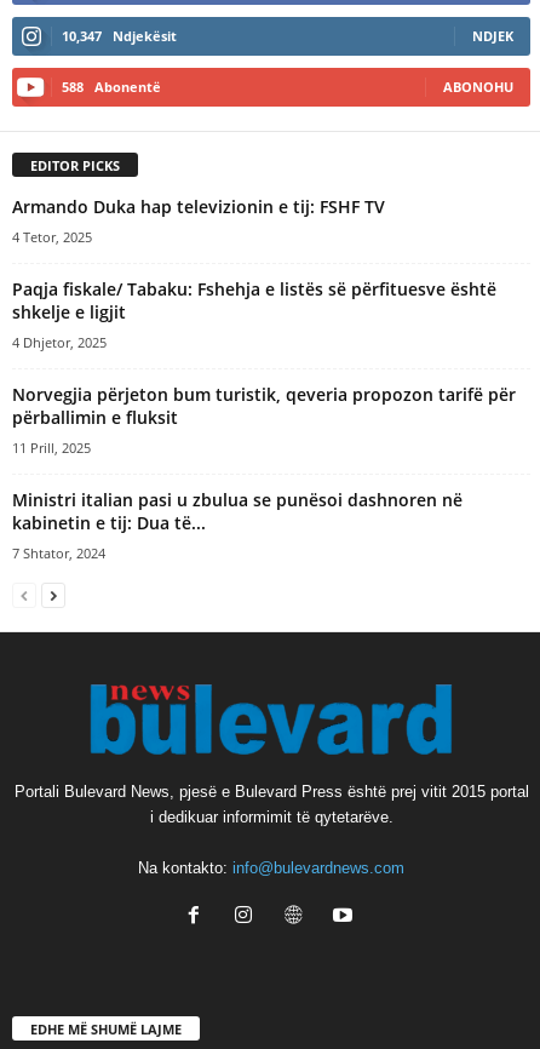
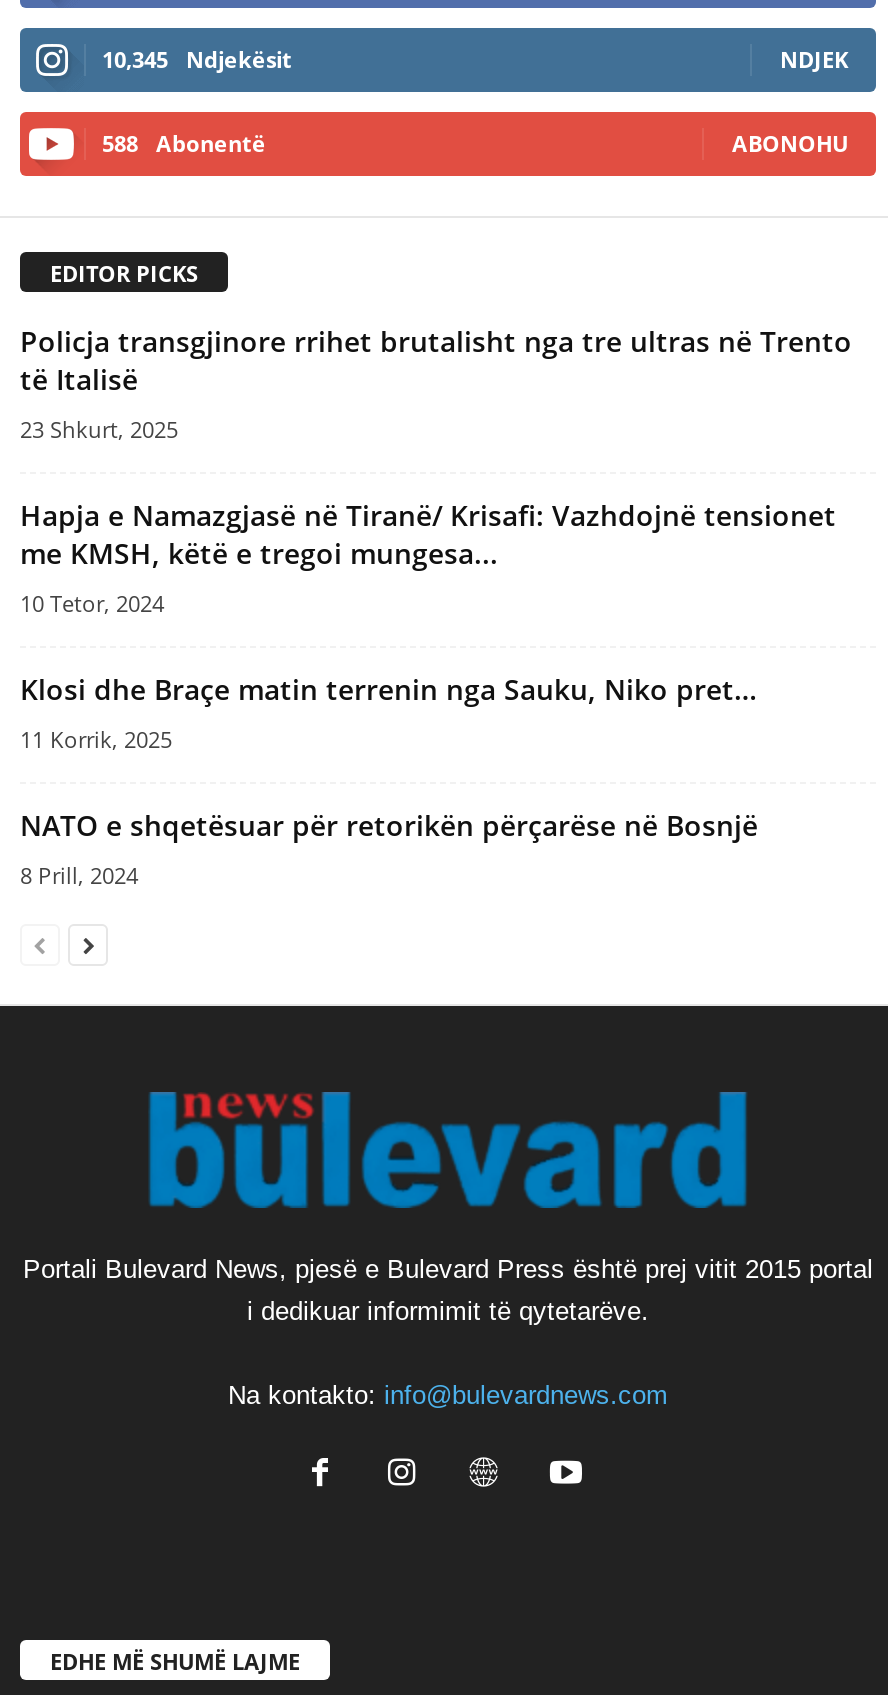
- 10,347 Ndjekësit
+ 10,345 Ndjekësit

- Armando Duka hap televizionin e tij: FSHF TV
- 4 Tetor, 2025
+ Policja transgjinore rrihet brutalisht nga tre ultras në Trento
+ të Italisë
+ 23 Shkurt, 2025

- Paqja fiskale/ Tabaku: Fshehja e listës së përfituesve është
- shkelje e ligjit
- 4 Dhjetor, 2025
+ Hapja e Namazgjasë në Tiranë/ Krisafi: Vazhdojnë tensionet
+ me KMSH, këtë e tregoi mungesa...
+ 10 Tetor, 2024

- Norvegjia përjeton bum turistik, qeveria propozon tarifë për
- përballimin e fluksit
- 11 Prill, 2025
+ Klosi dhe Braçe matin terrenin nga Sauku, Niko pret…
+ 11 Korrik, 2025

- Ministri italian pasi u zbulua se punësoi dashnoren në
- kabinetin e tij: Dua të...
- 7 Shtator, 2024
+ NATO e shqetësuar për retorikën përçarëse në Bosnjë
+ 8 Prill, 2024
